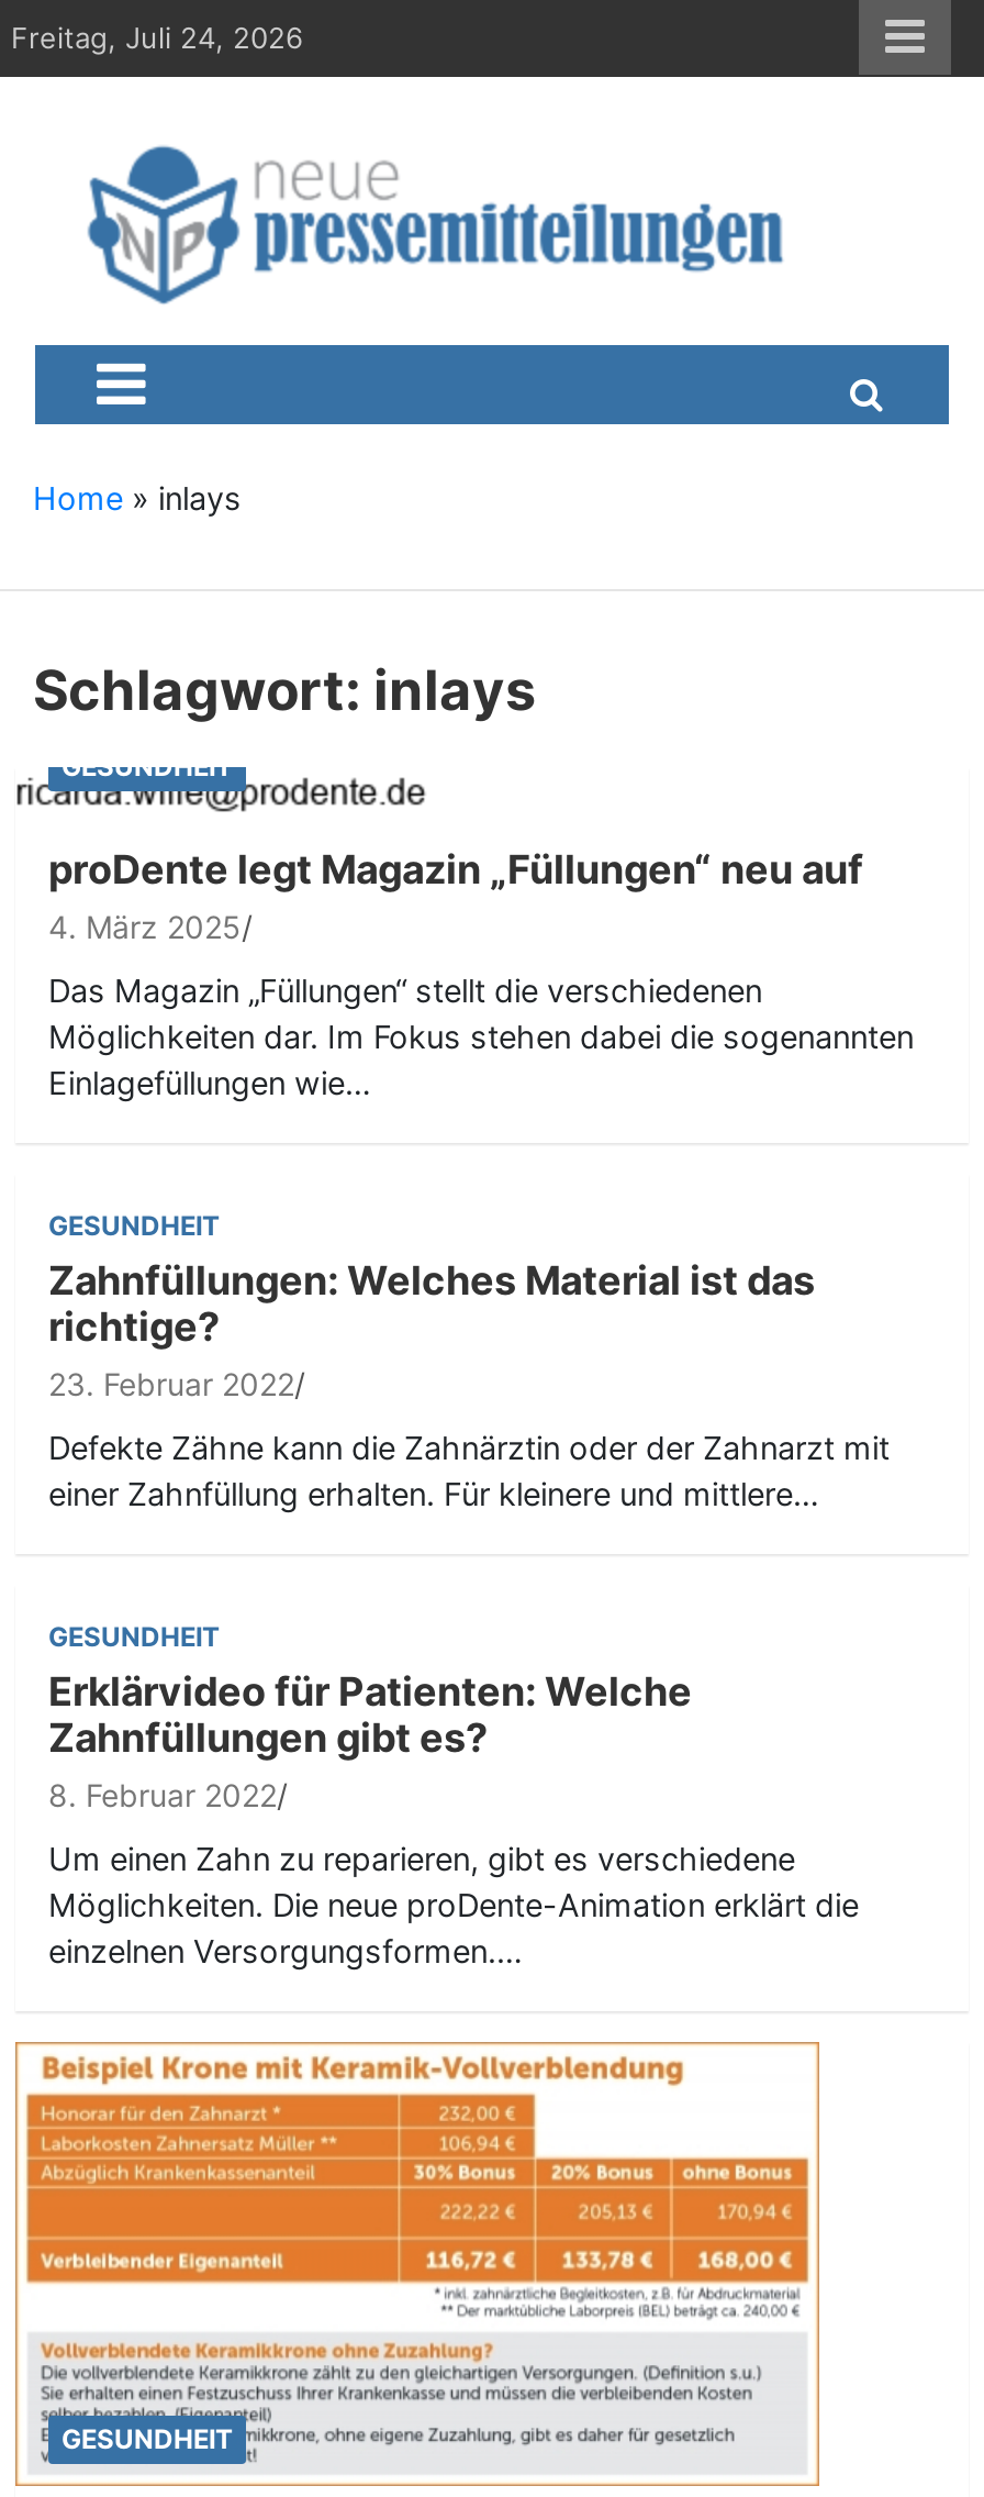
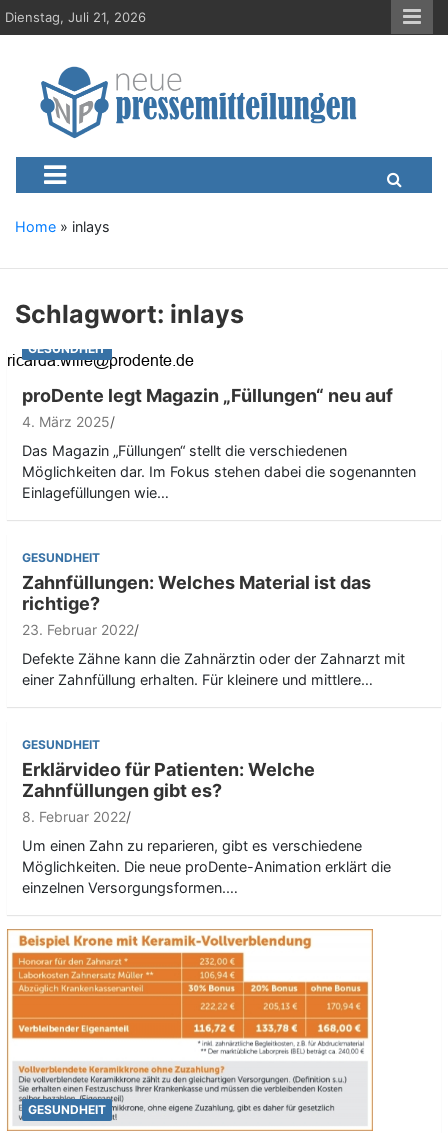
- Freitag, Juli 24, 2026
+ Dienstag, Juli 21, 2026
